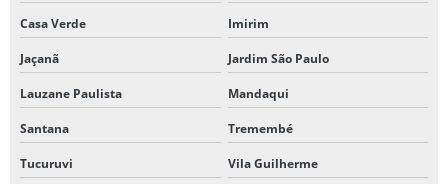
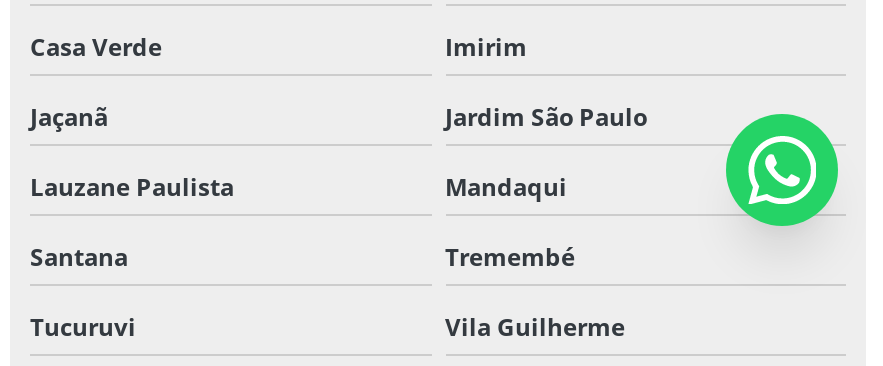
+ [image]
